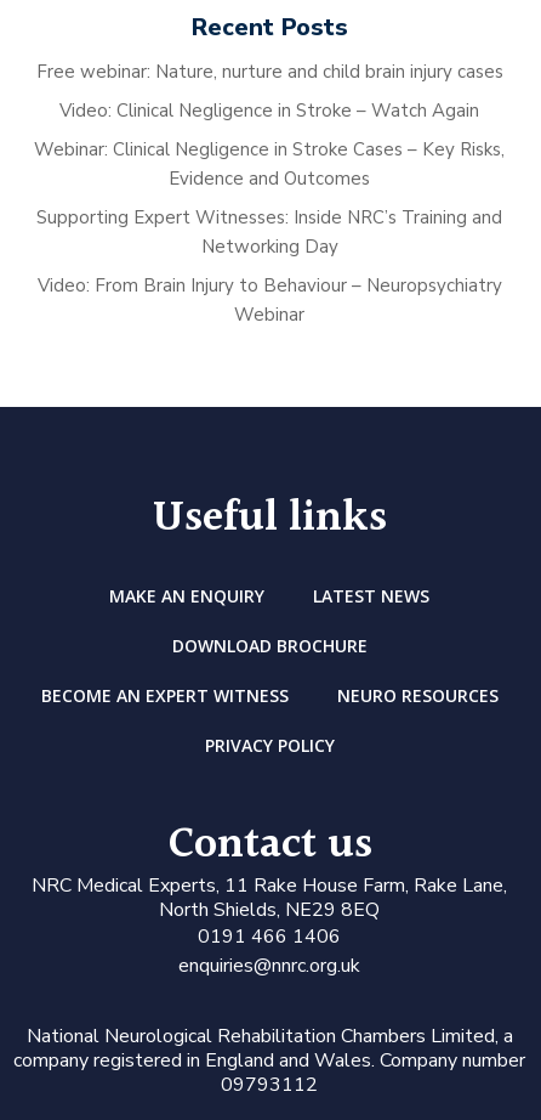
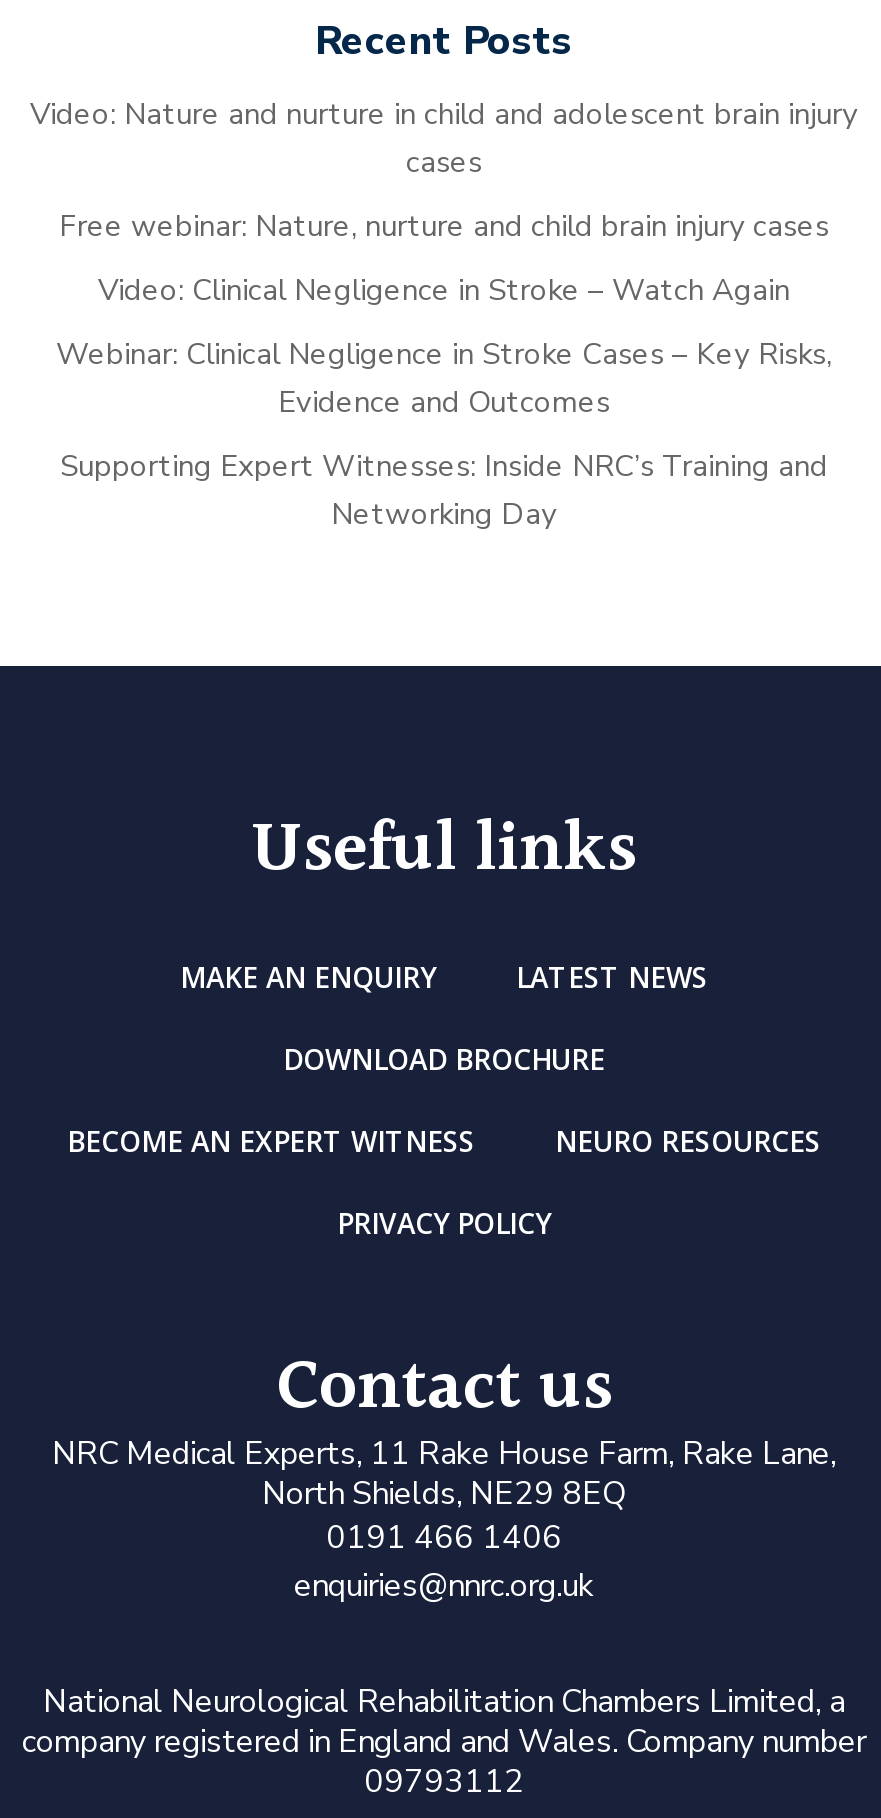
+ Video: Nature and nurture in child and adolescent brain injury
+ cases

moved down: Free webinar: Nature, nurture and child brain injury cases | Video: Clinical Negligence in Stroke – Watch Again | Webinar: Clinical Negligence in Stroke Cases – Key Risks, | Evidence and Outcomes | Supporting Expert Witnesses: Inside NRC’s Training and | Networking Day

- Video: From Brain Injury to Behaviour – Neuropsychiatry
- Webinar
